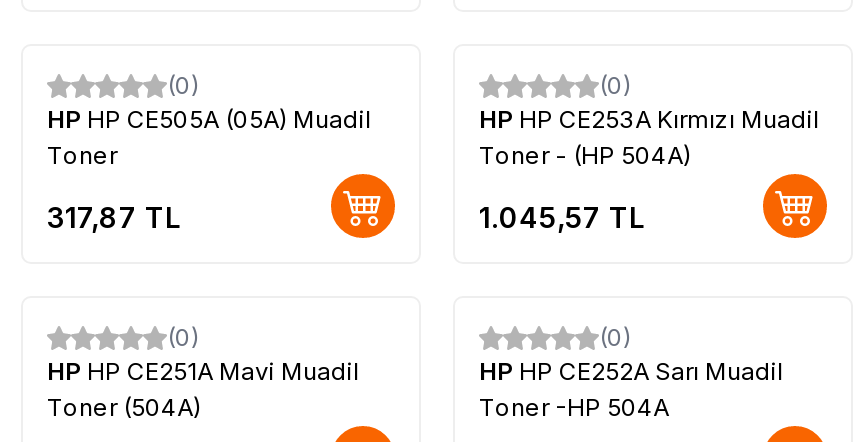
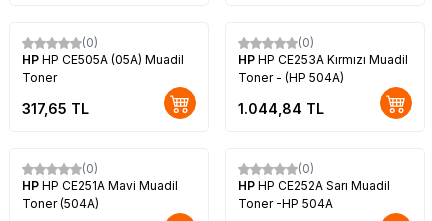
- 317,87 TL
+ 317,65 TL

- 1.045,57 TL
+ 1.044,84 TL
